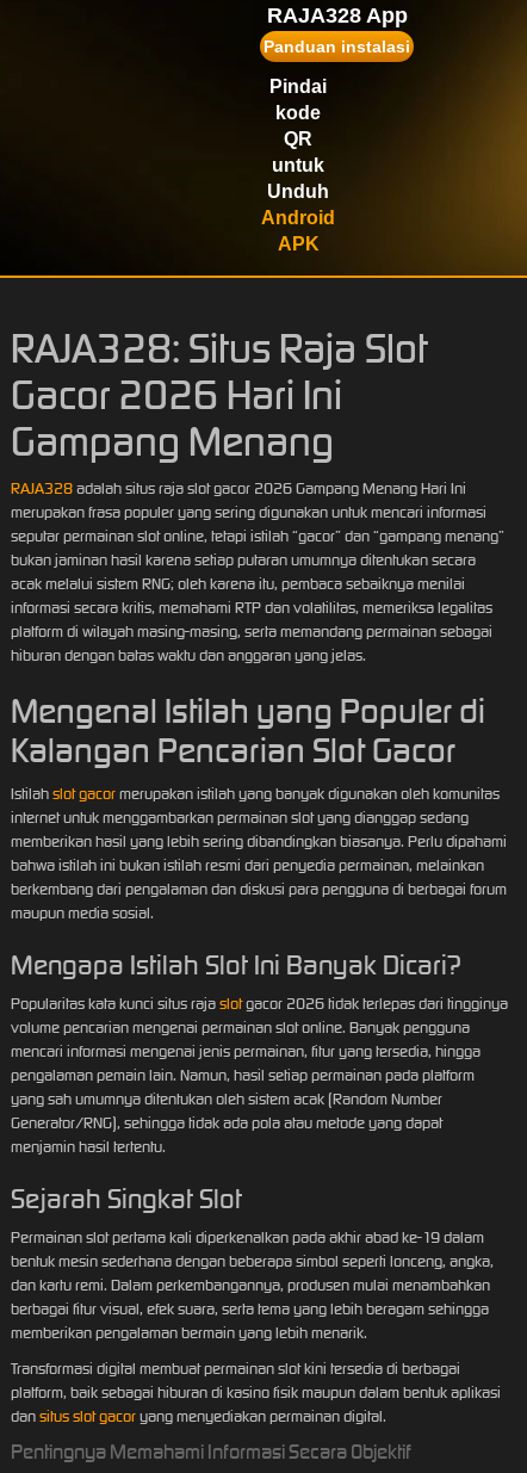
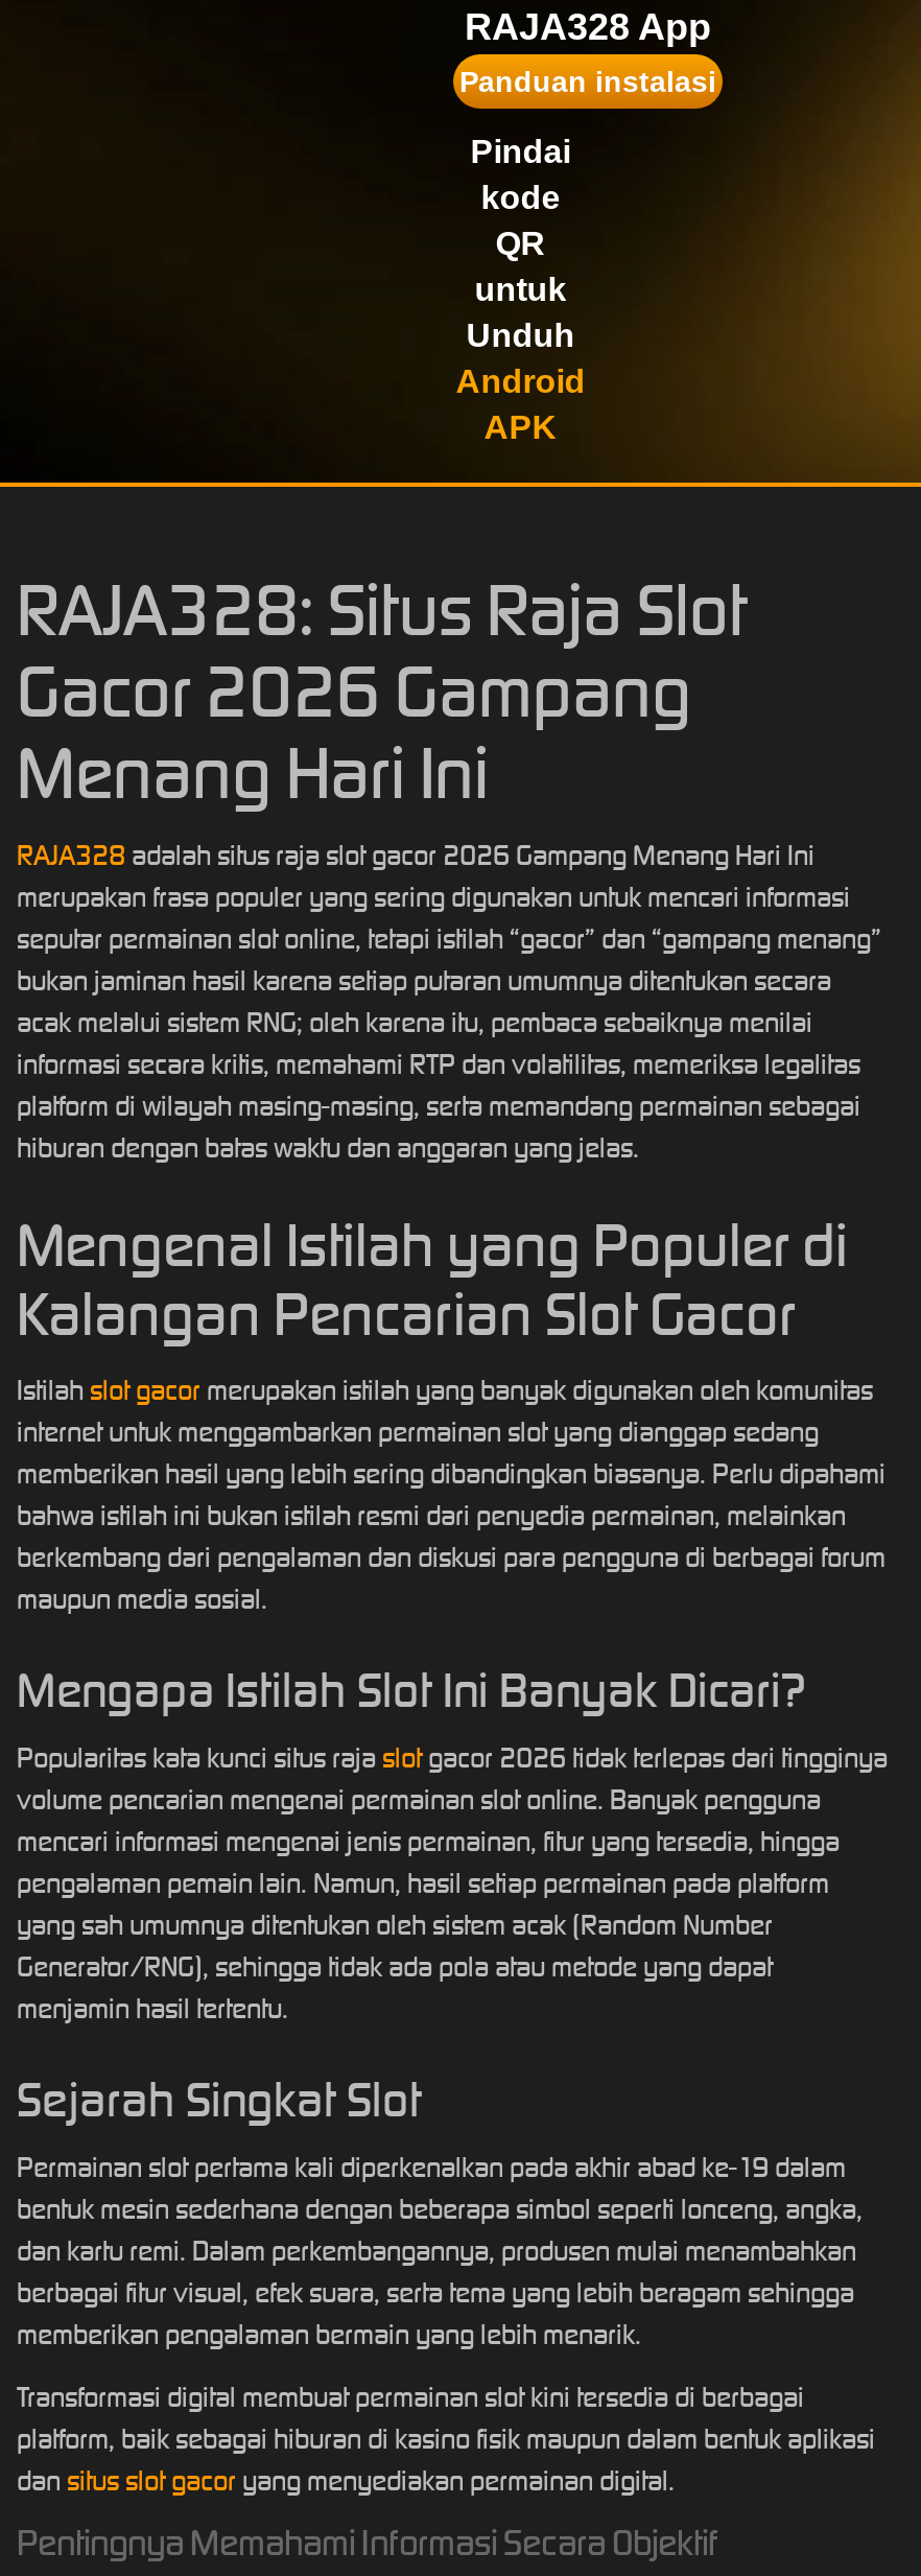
- Gacor 2026 Hari Ini
- Gampang Menang
+ Gacor 2026 Gampang
+ Menang Hari Ini
